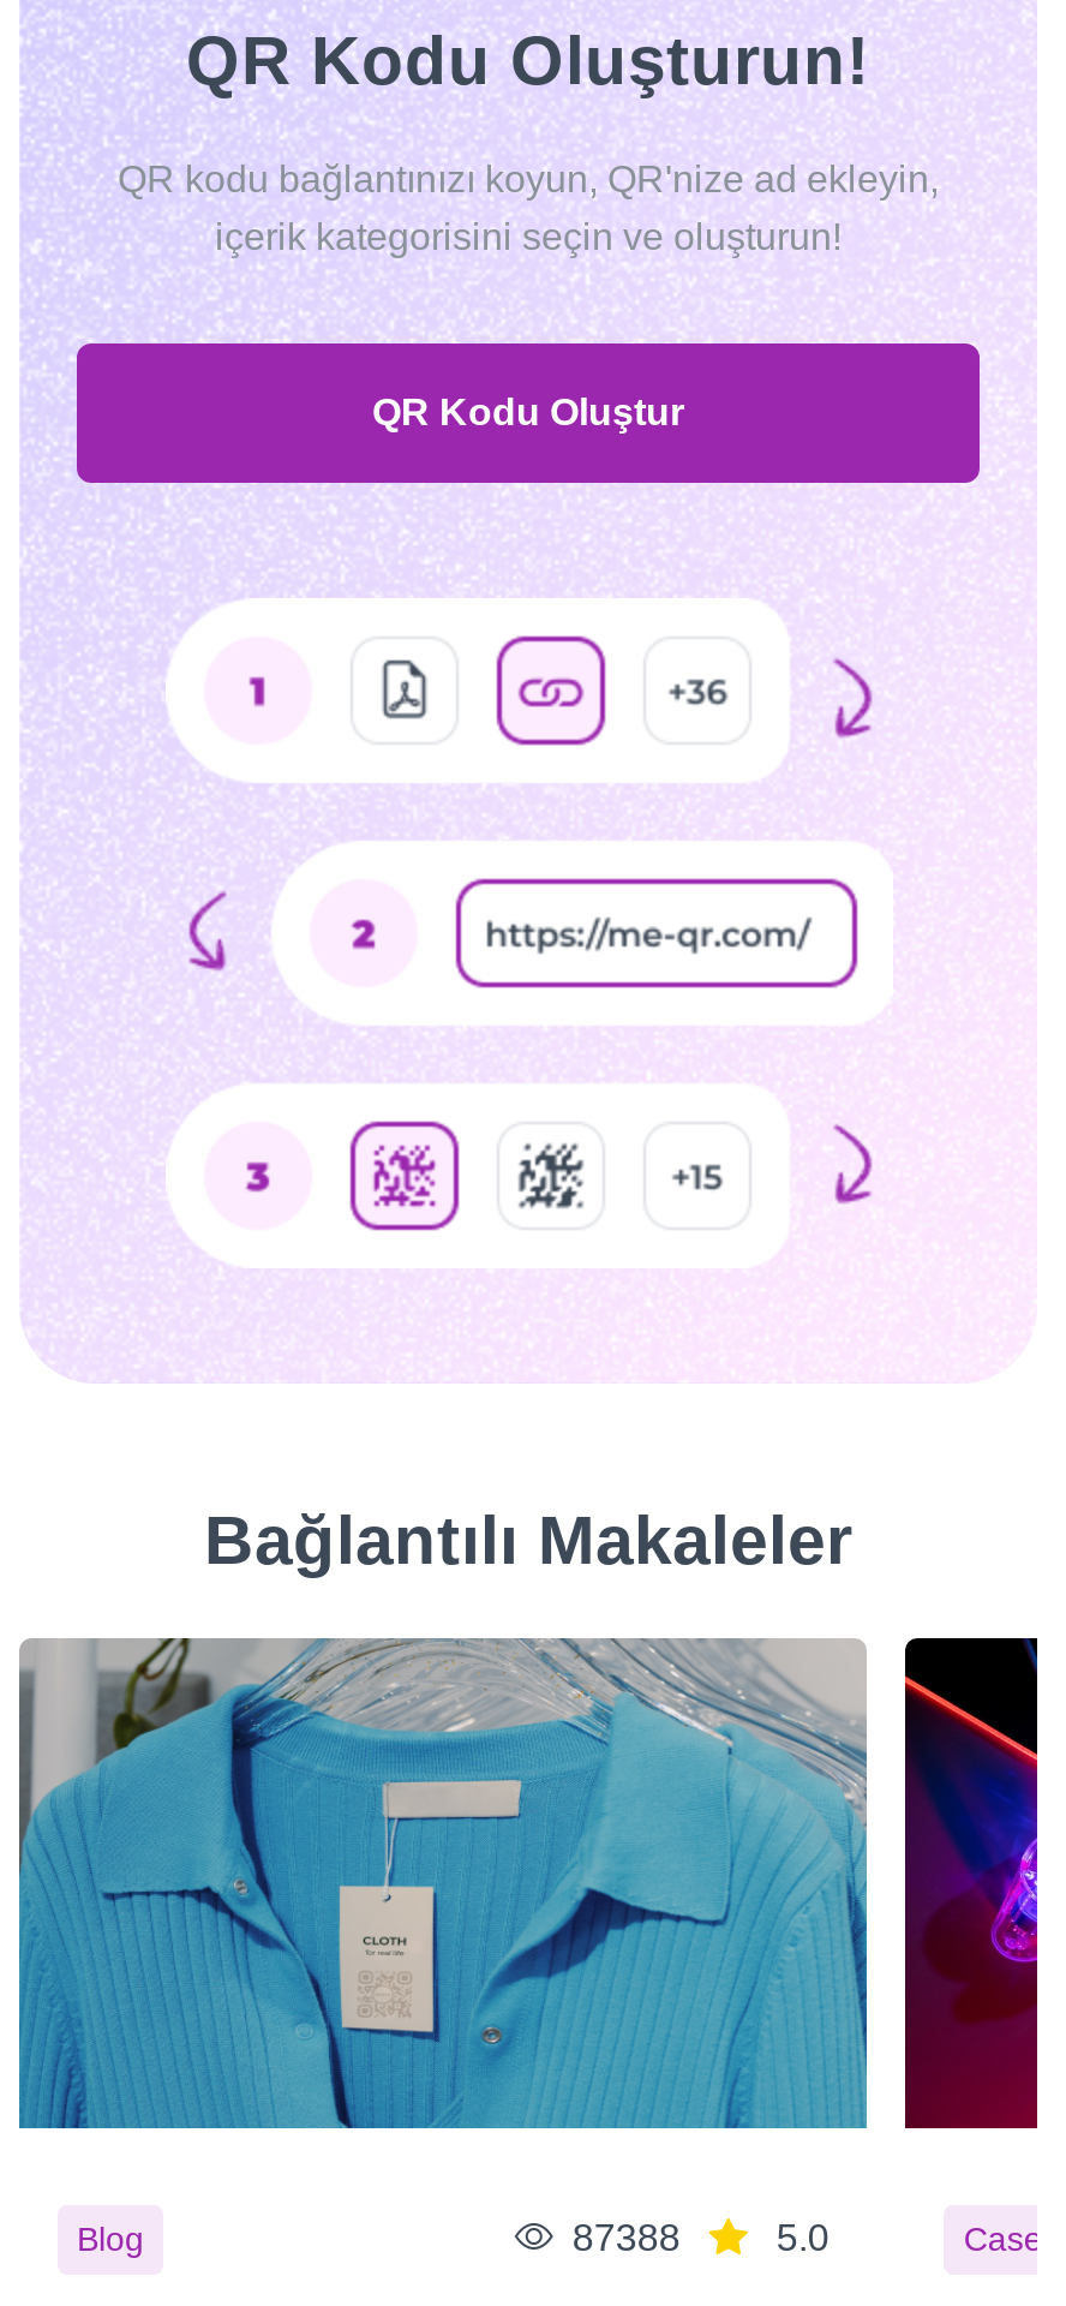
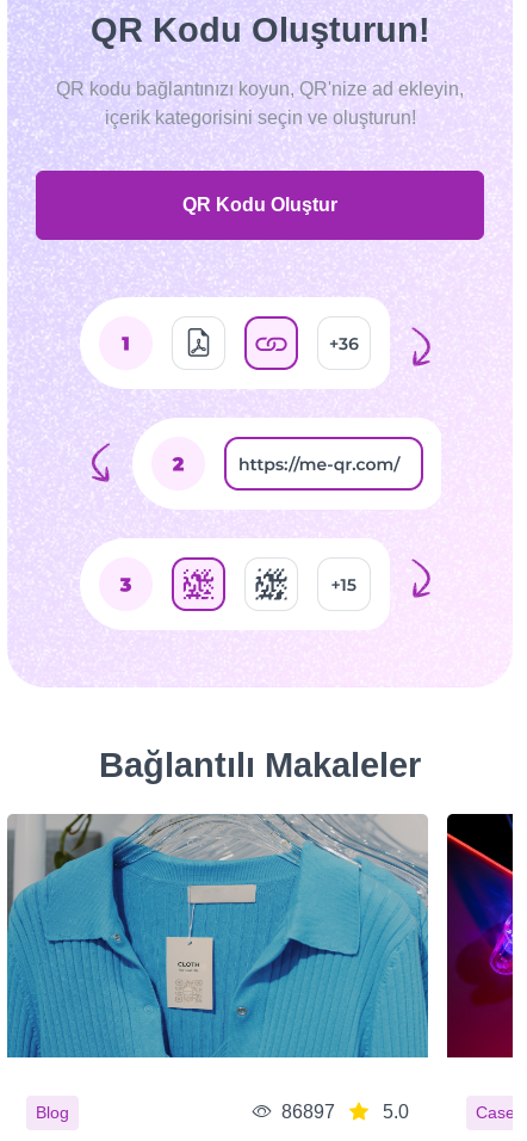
- 87388
+ 86897
